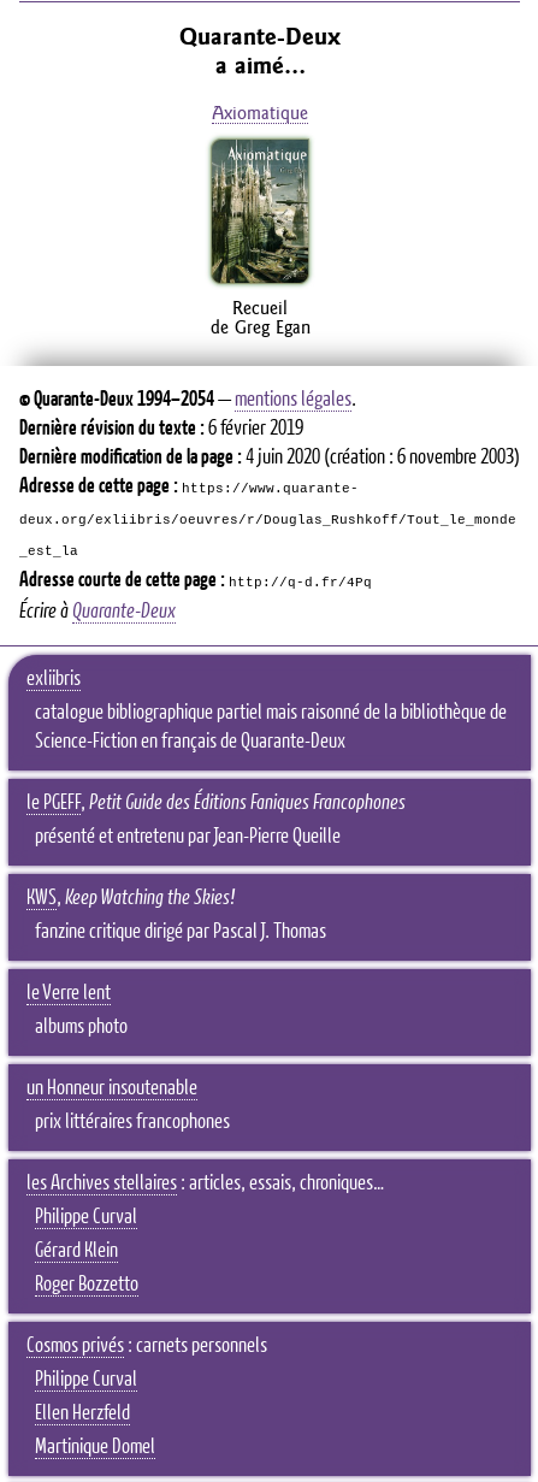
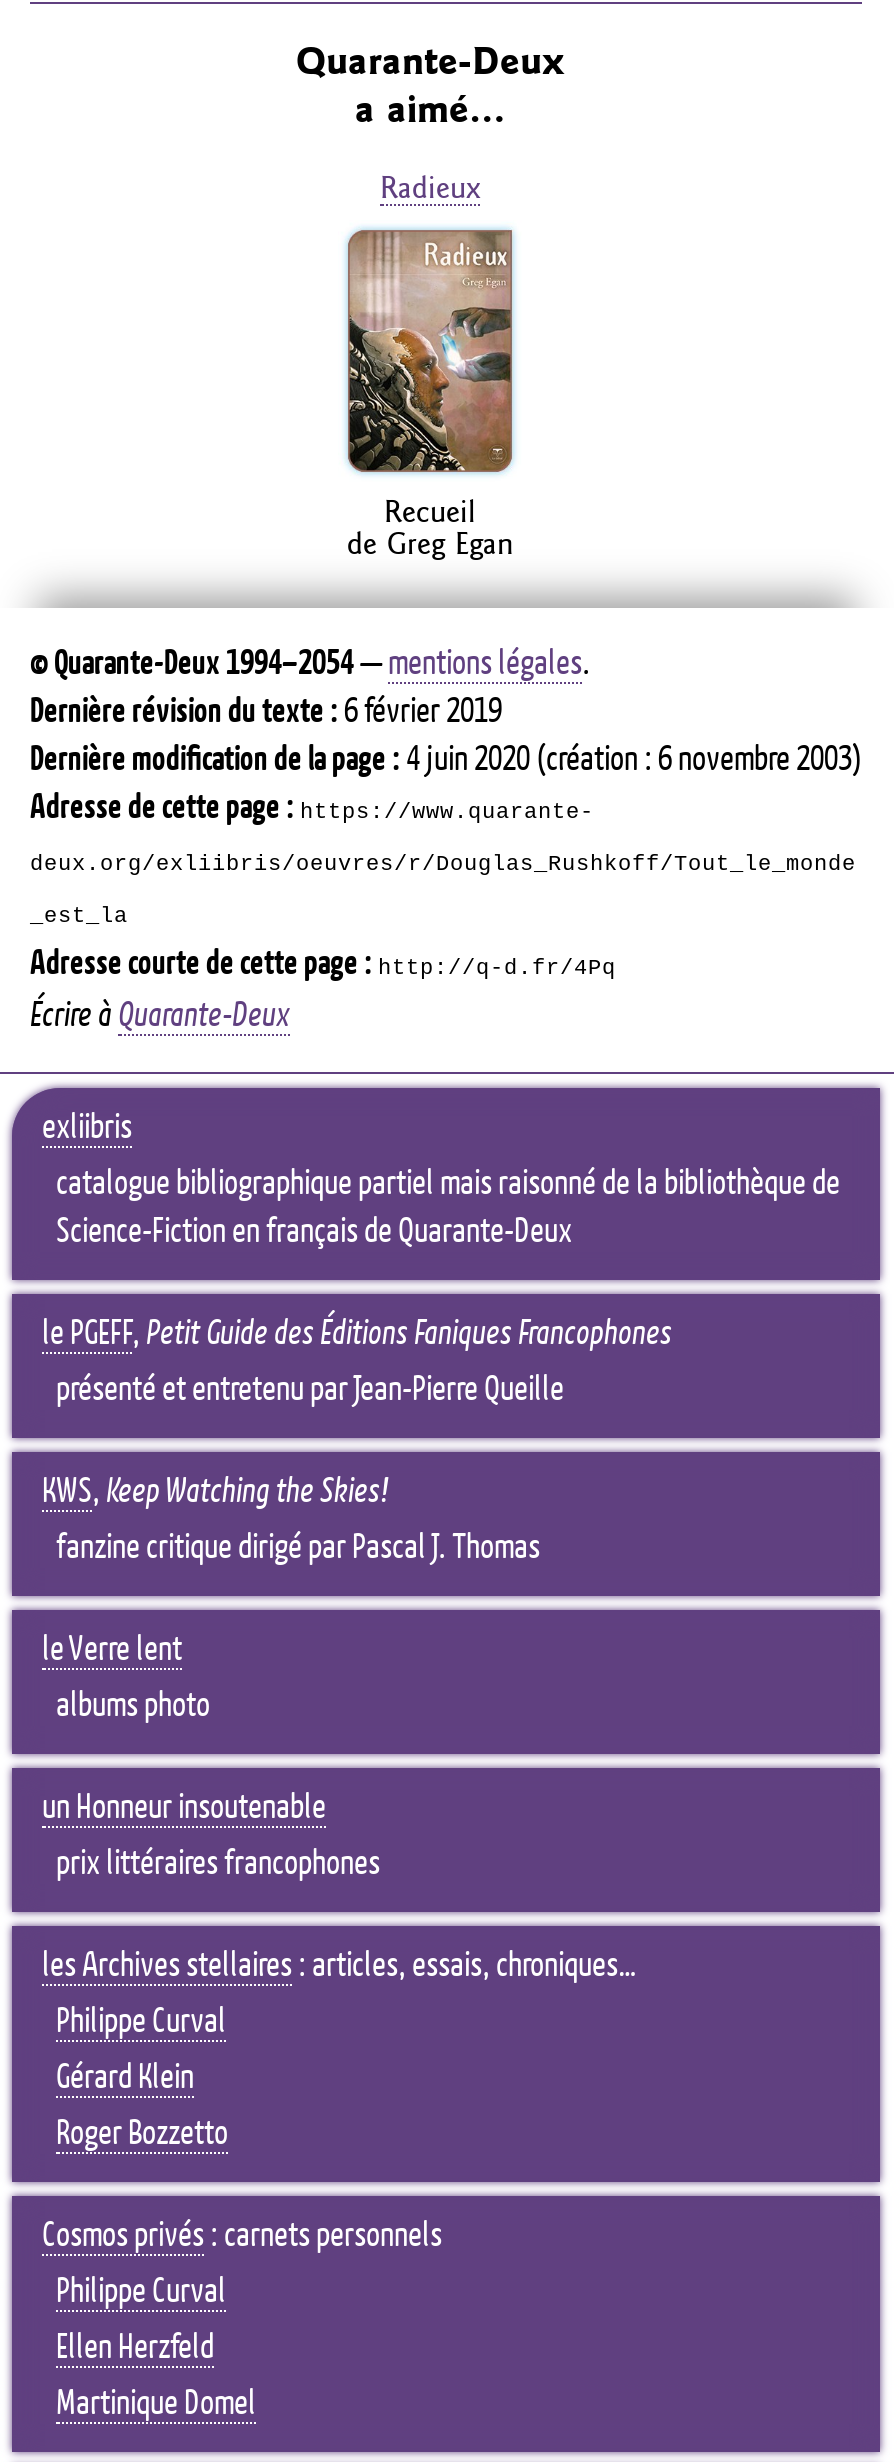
- Axiomatique
+ Radieux

- [image]
+ [image]
